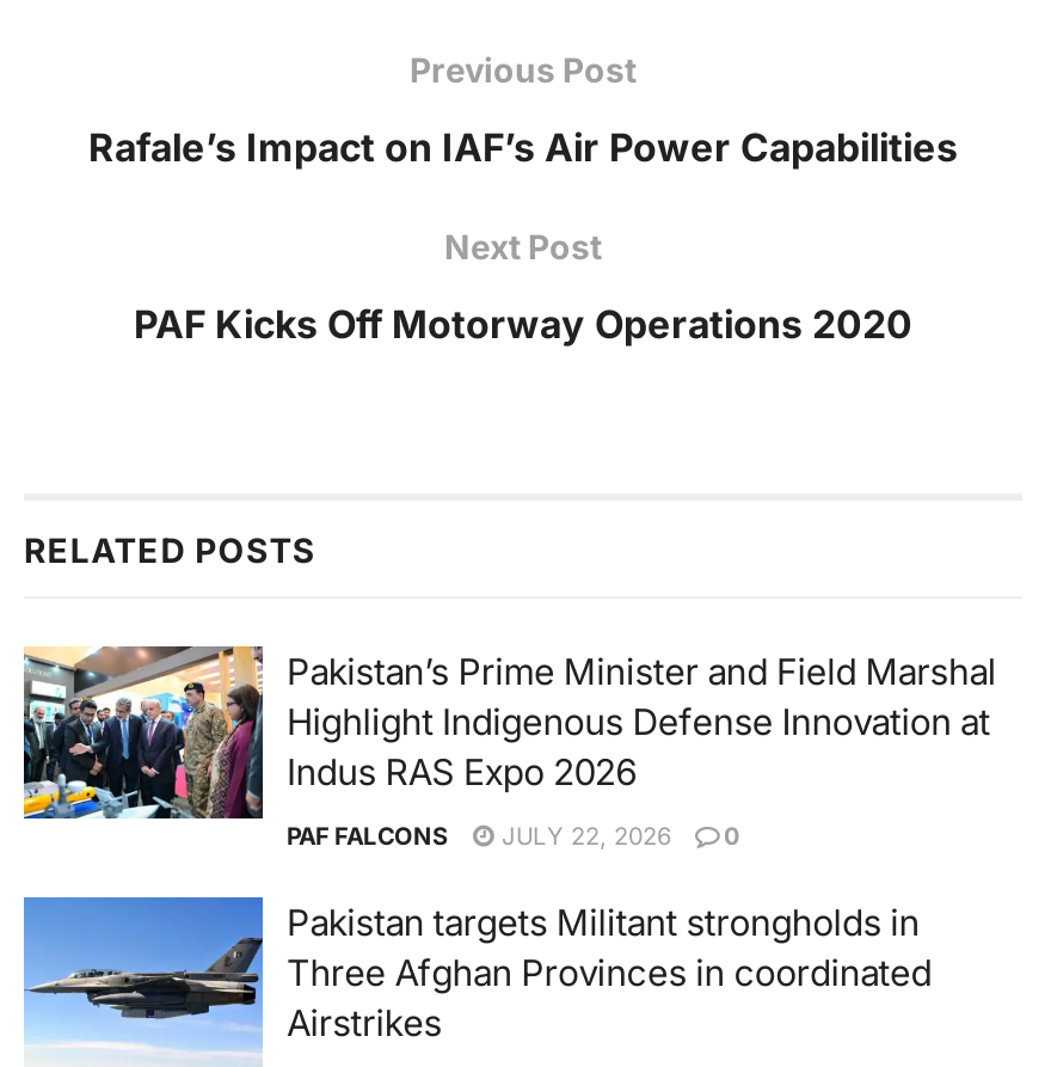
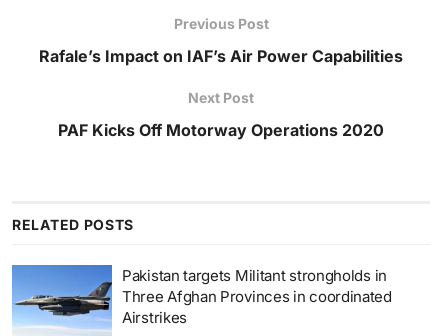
- [image]
- Pakistan’s Prime Minister and Field Marshal
- Highlight Indigenous Defense Innovation at
- Indus RAS Expo 2026
- PAF FALCONS
- JULY 22, 2026
- 0
